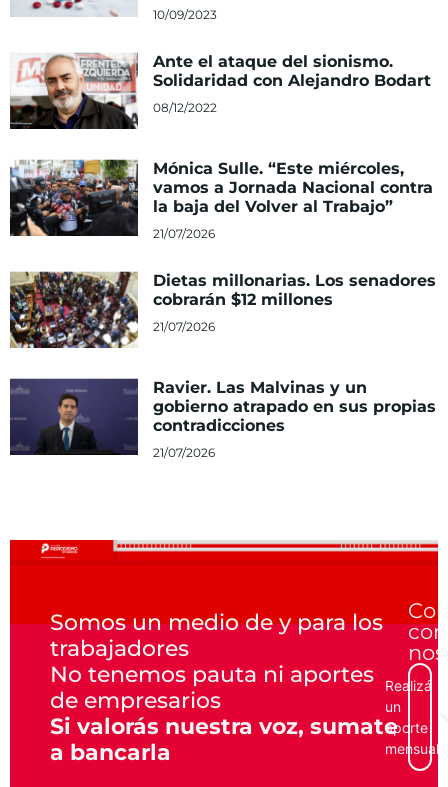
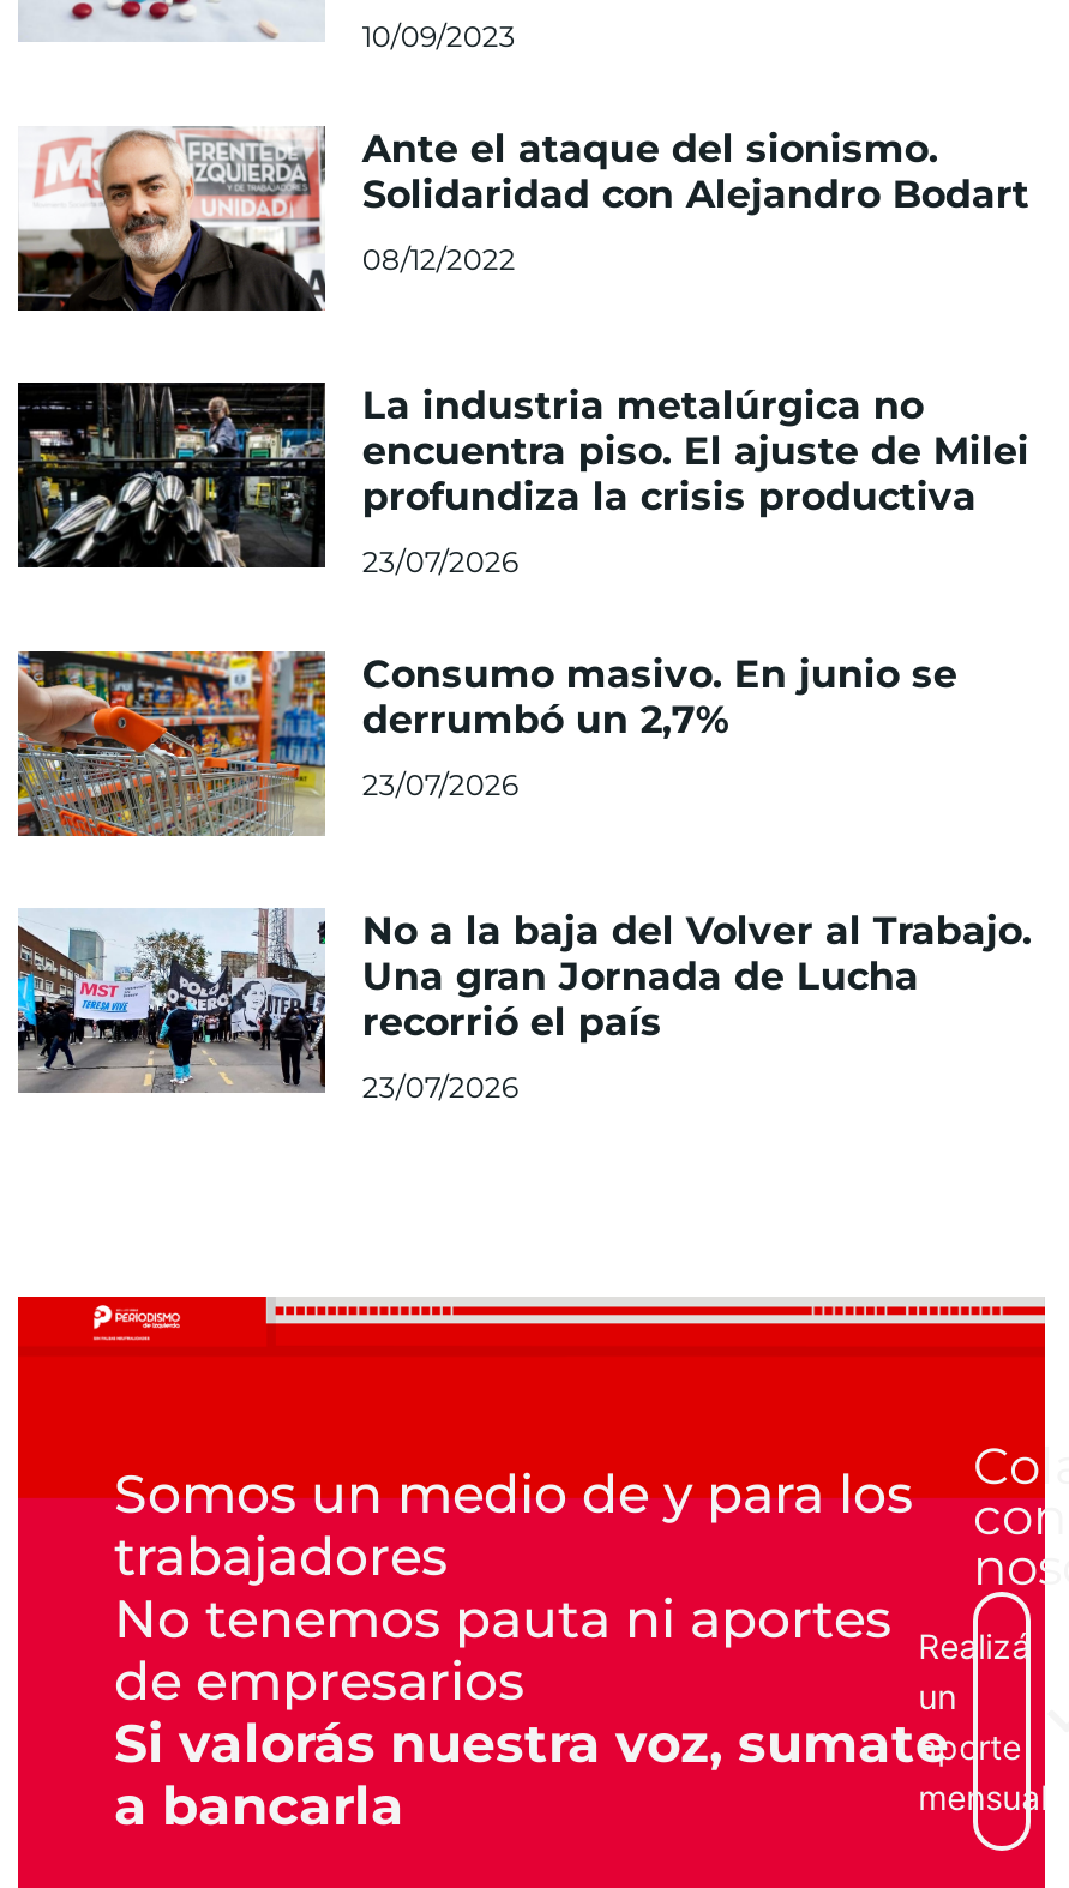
- [image]
- Mónica Sulle. “Este miércoles,
- vamos a Jornada Nacional contra
- la baja del Volver al Trabajo”
+ [image]
+ La industria metalúrgica no
+ encuentra piso. El ajuste de Milei
+ profundiza la crisis productiva

- 21/07/2026
+ 23/07/2026

- [image]
- Dietas millonarias. Los senadores
- cobrarán $12 millones
+ [image]
+ Consumo masivo. En junio se
+ derrumbó un 2,7%

- 21/07/2026
+ 23/07/2026

- [image]
- Ravier. Las Malvinas y un
- gobierno atrapado en sus propias
- contradicciones
+ [image]
+ No a la baja del Volver al Trabajo.
+ Una gran Jornada de Lucha
+ recorrió el país

- 21/07/2026
+ 23/07/2026
